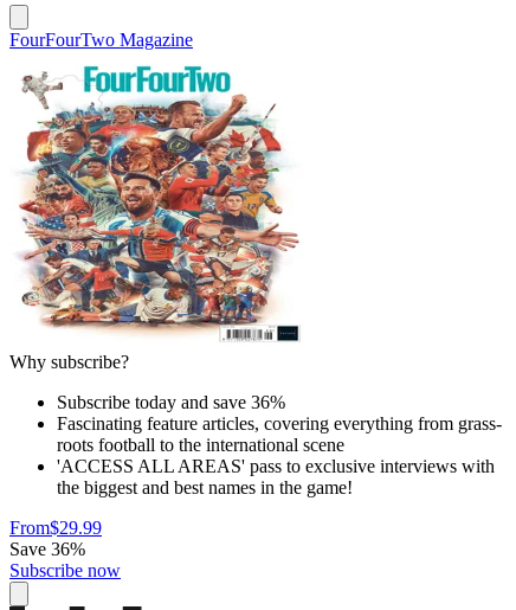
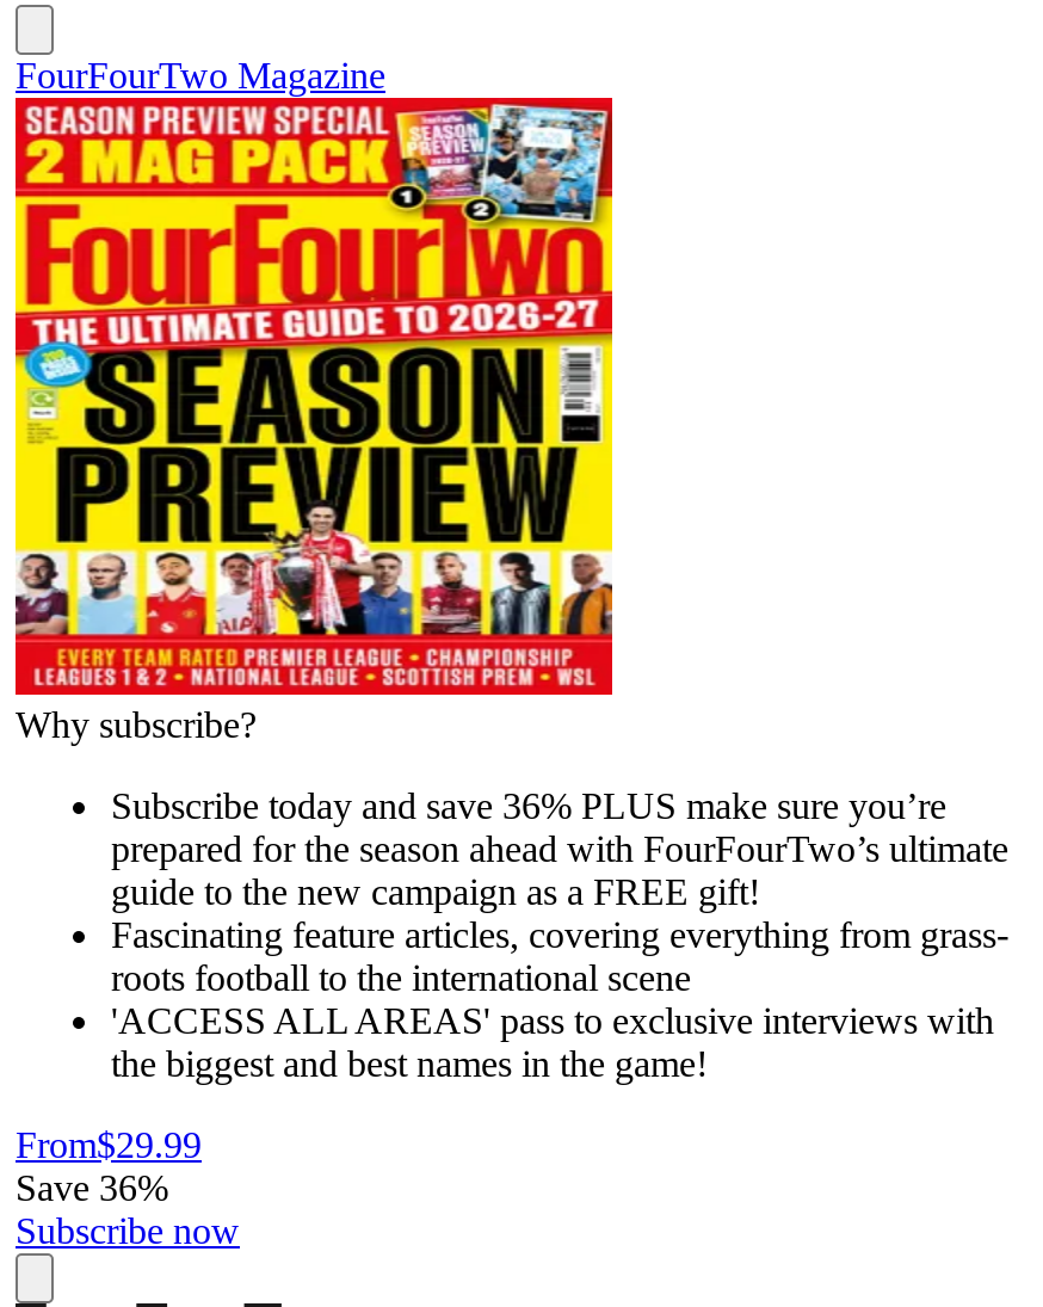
- [image]
- Subscribe today and save 36%
+ [image]
+ Subscribe today and save 36% PLUS make sure you’re
+ prepared for the season ahead with FourFourTwo’s ultimate
+ guide to the new campaign as a FREE gift!
